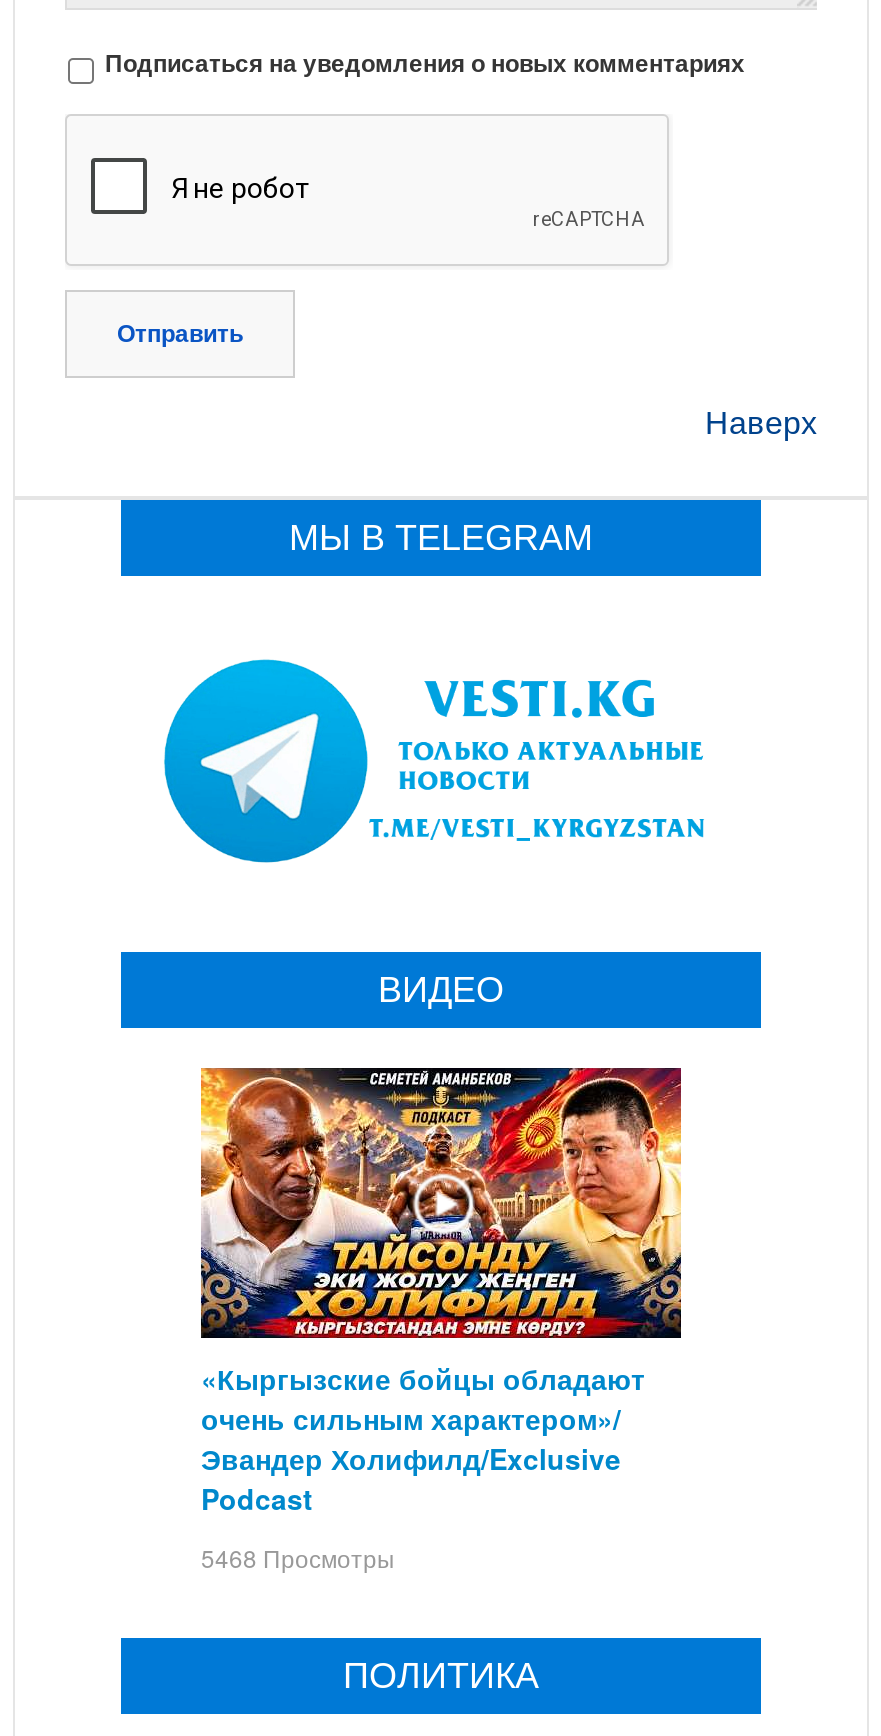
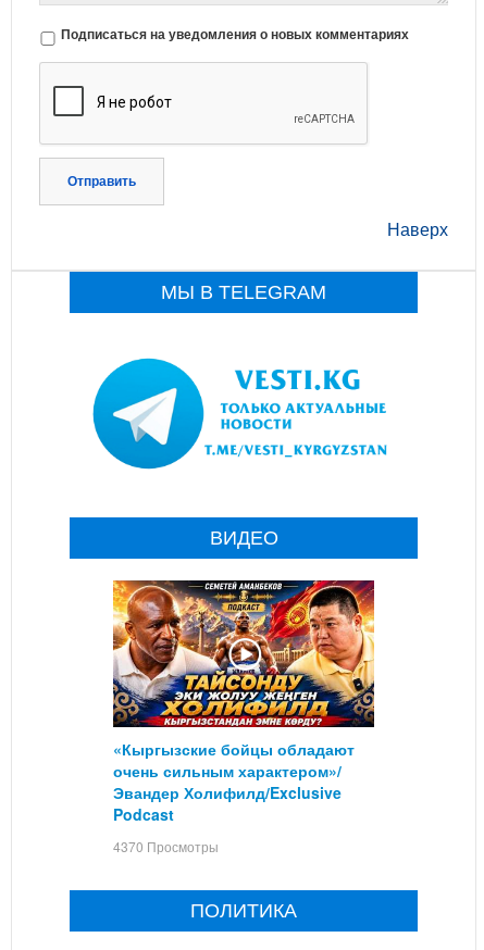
- 5468 Просмотры
+ 4370 Просмотры
